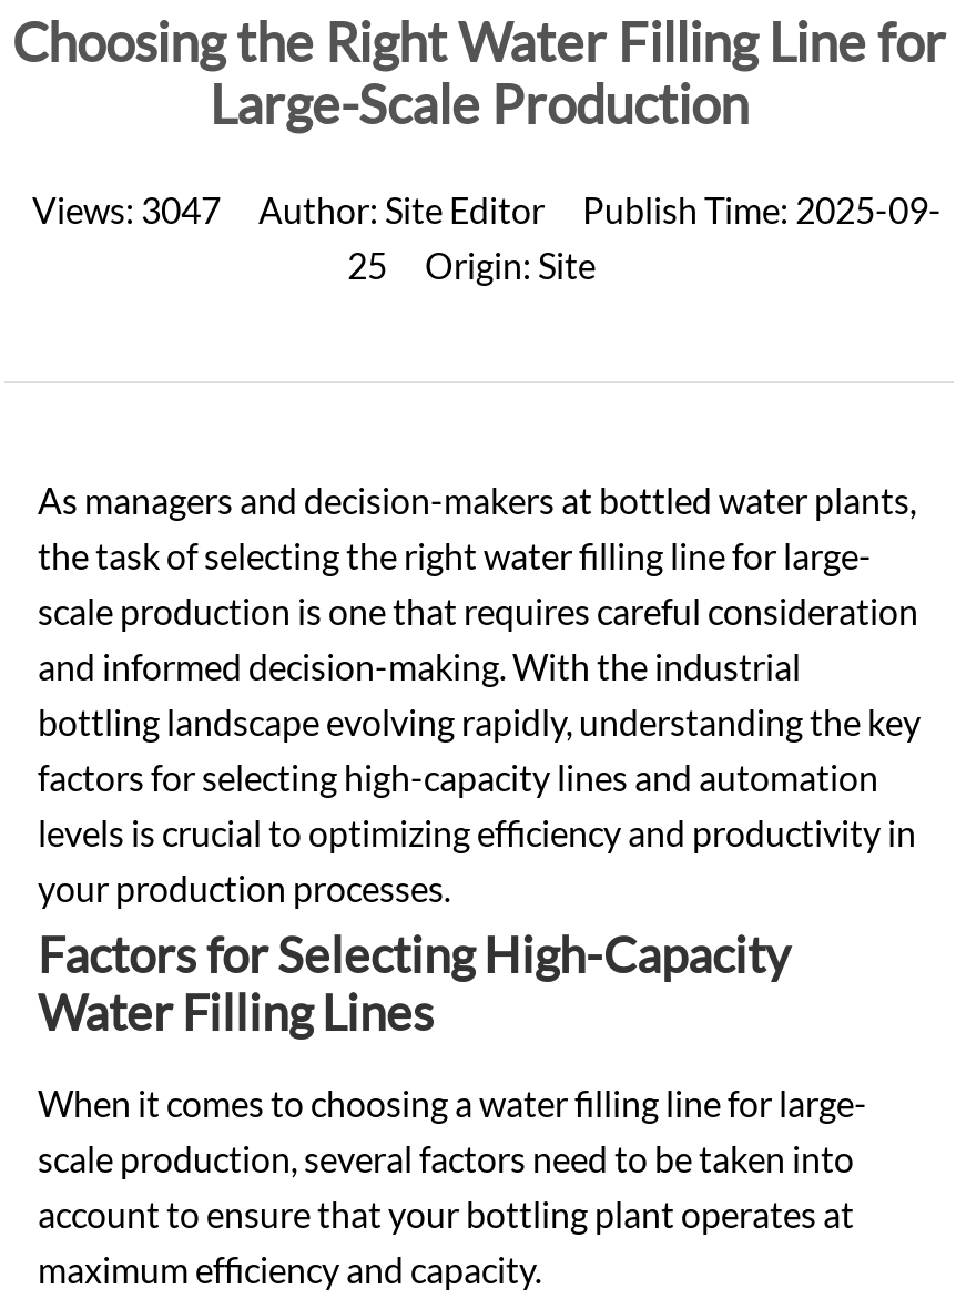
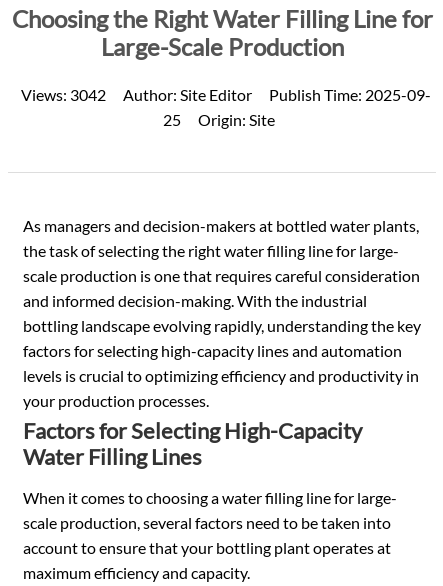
- Views: 3047 Author: Site Editor Publish Time: 2025-09-
+ Views: 3042 Author: Site Editor Publish Time: 2025-09-
